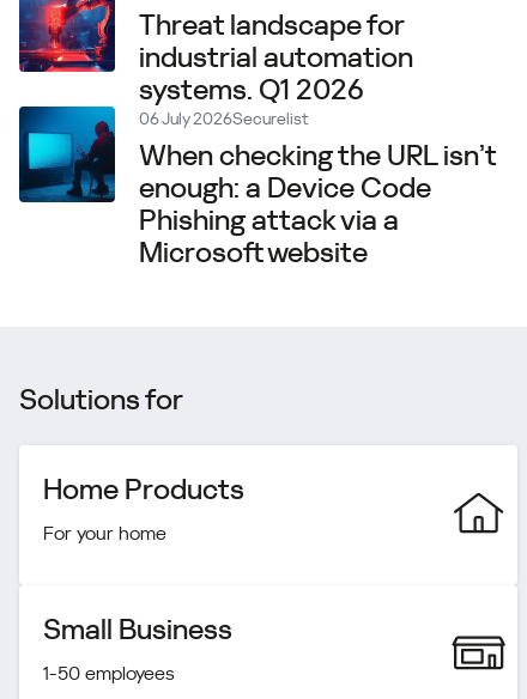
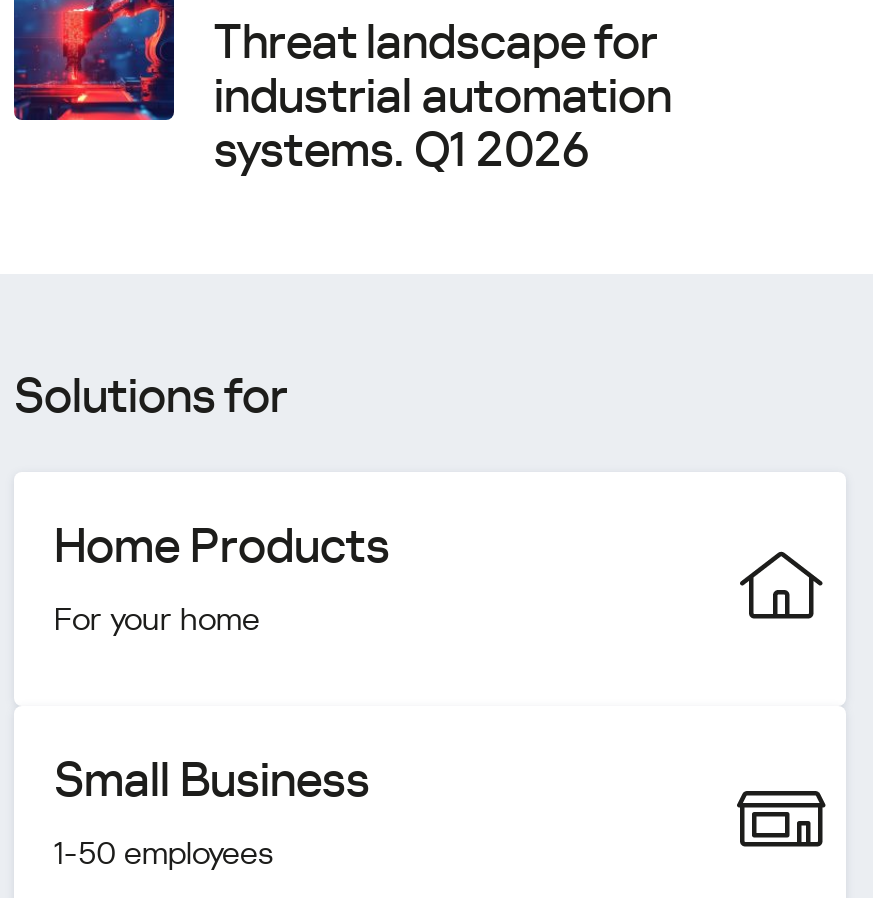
- [image]
- 06 July 2026Securelist
- When checking the URL isn’t
- enough: a Device Code
- Phishing attack via a
- Microsoft website
